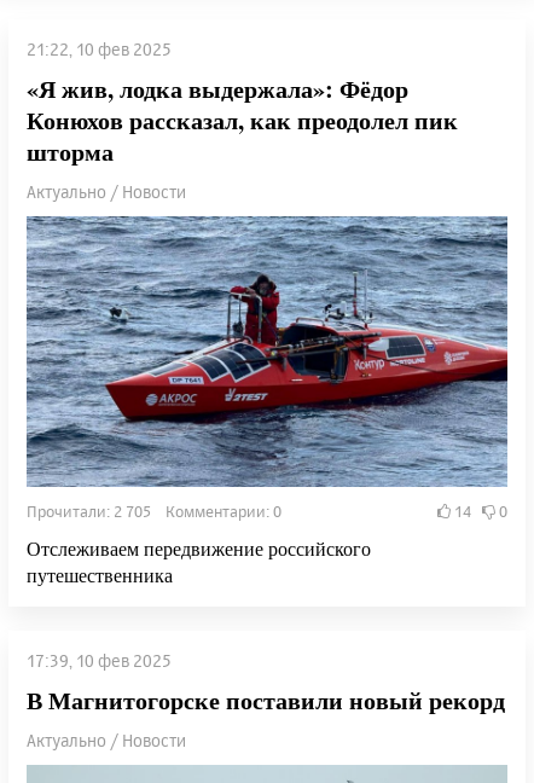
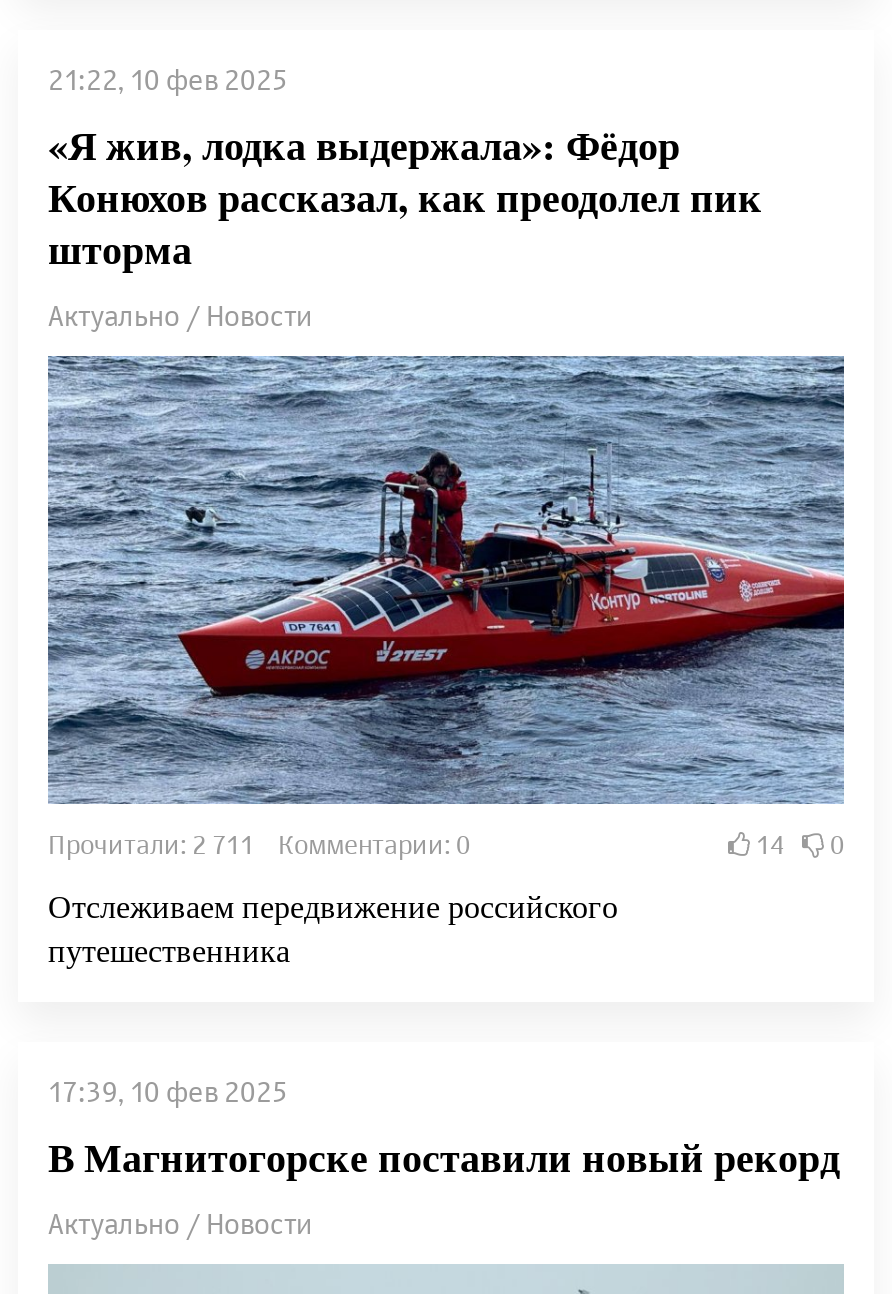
- Прочитали: 2 705 Комментарии: 0
+ Прочитали: 2 711 Комментарии: 0
